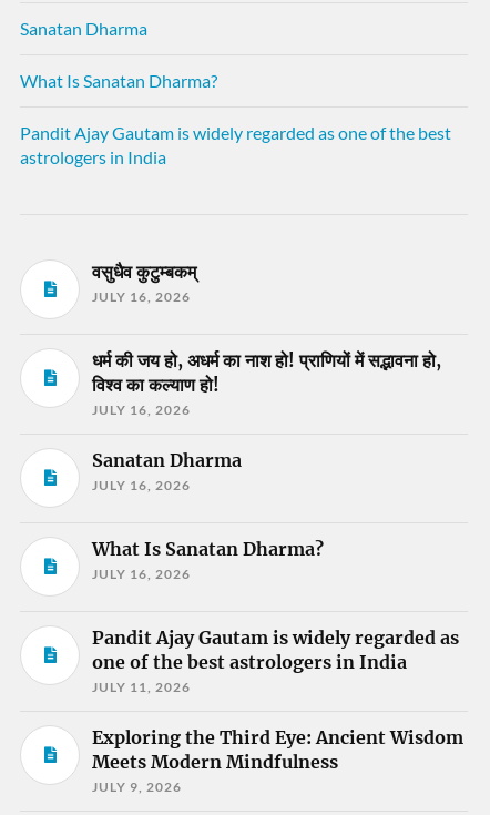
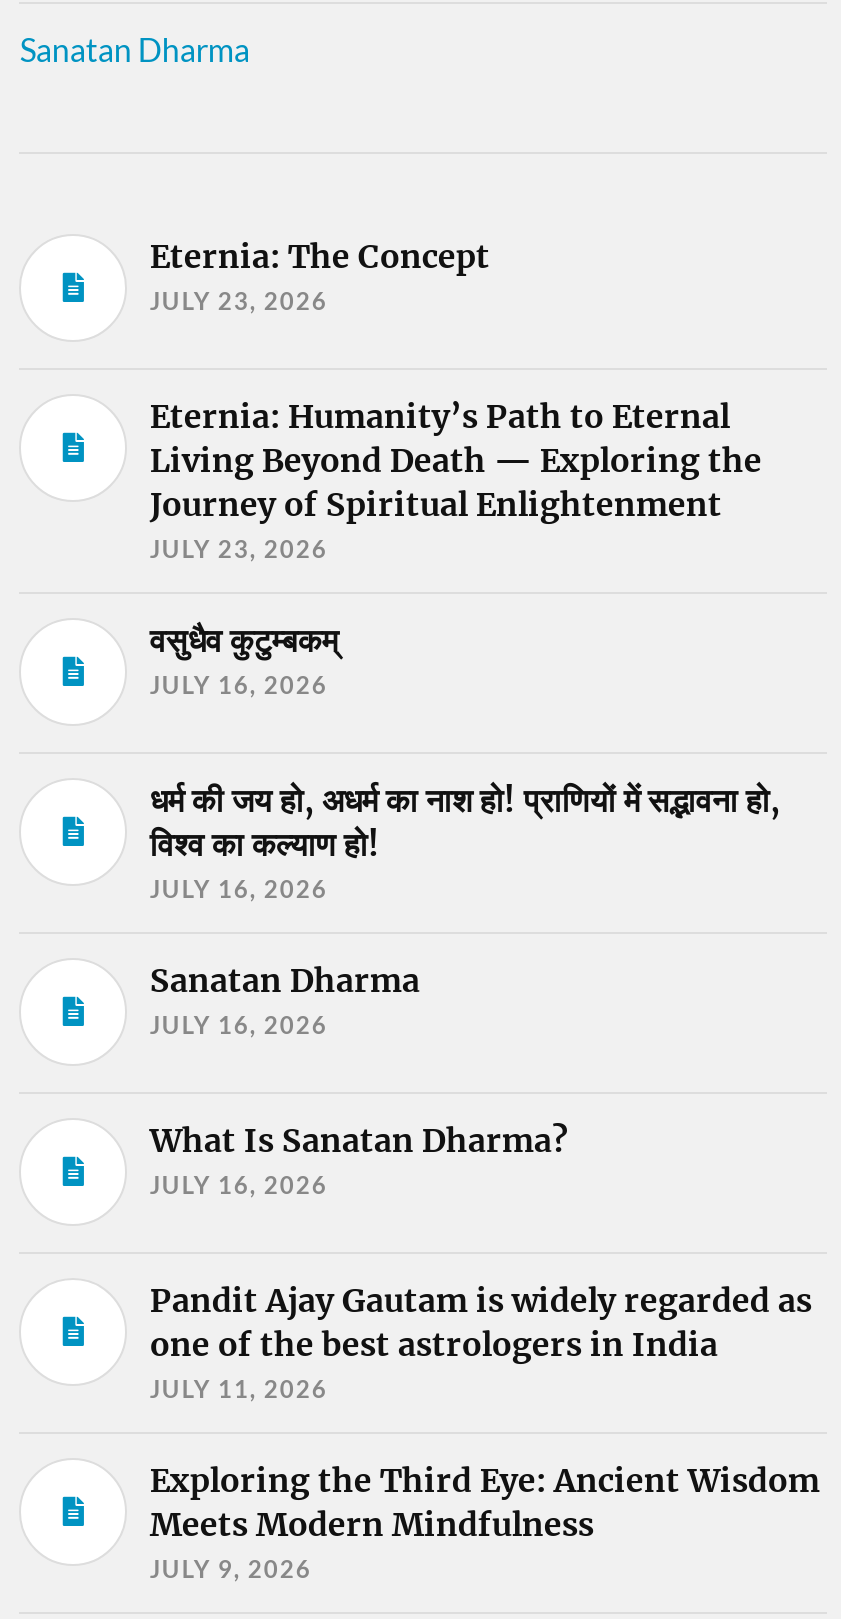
- What Is Sanatan Dharma?
+ Eternia: The Concept
+ JULY 23, 2026

- Pandit Ajay Gautam is widely regarded as one of the best
- astrologers in India
+ Eternia: Humanity’s Path to Eternal
+ Living Beyond Death — Exploring the
+ Journey of Spiritual Enlightenment
+ JULY 23, 2026
